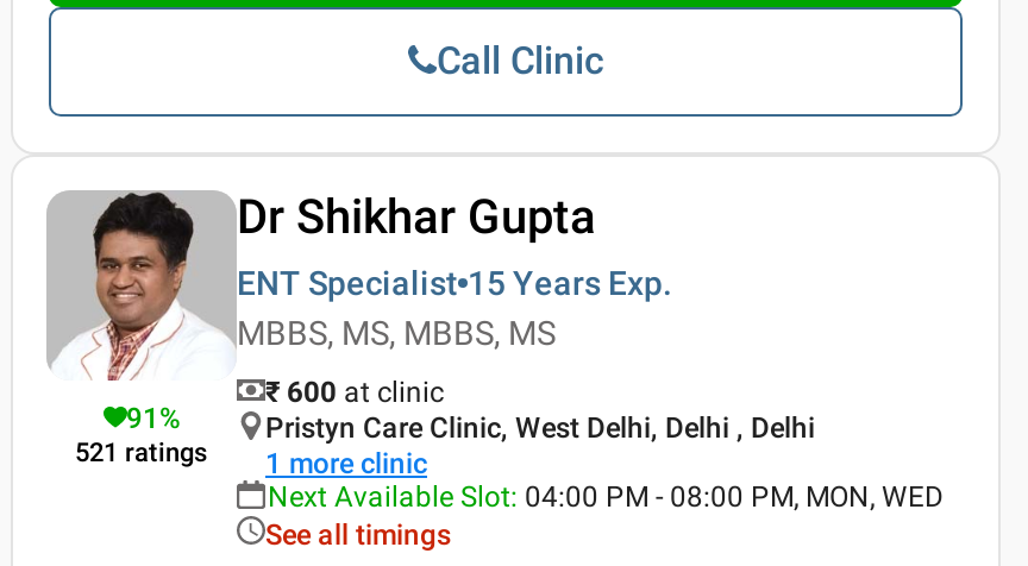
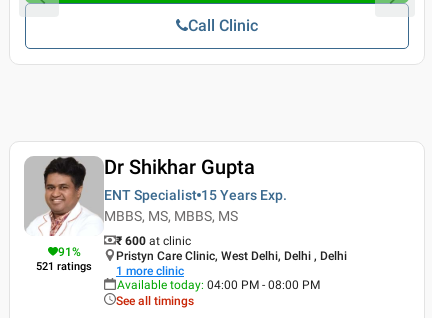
- Next Available Slot: 04:00 PM - 08:00 PM, MON, WED
+ Available today: 04:00 PM - 08:00 PM
